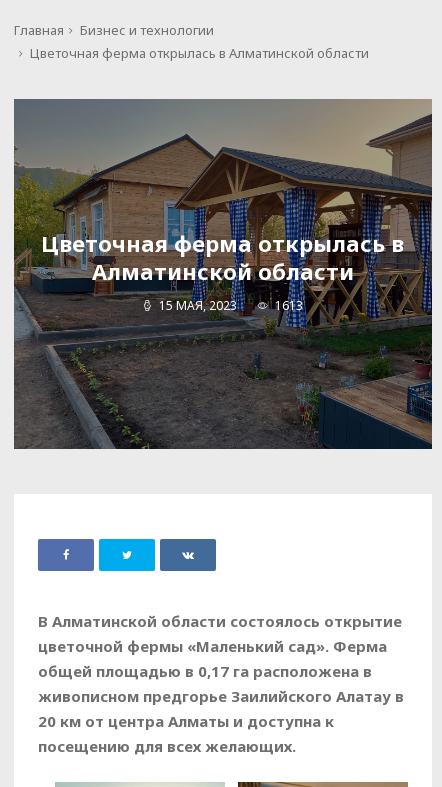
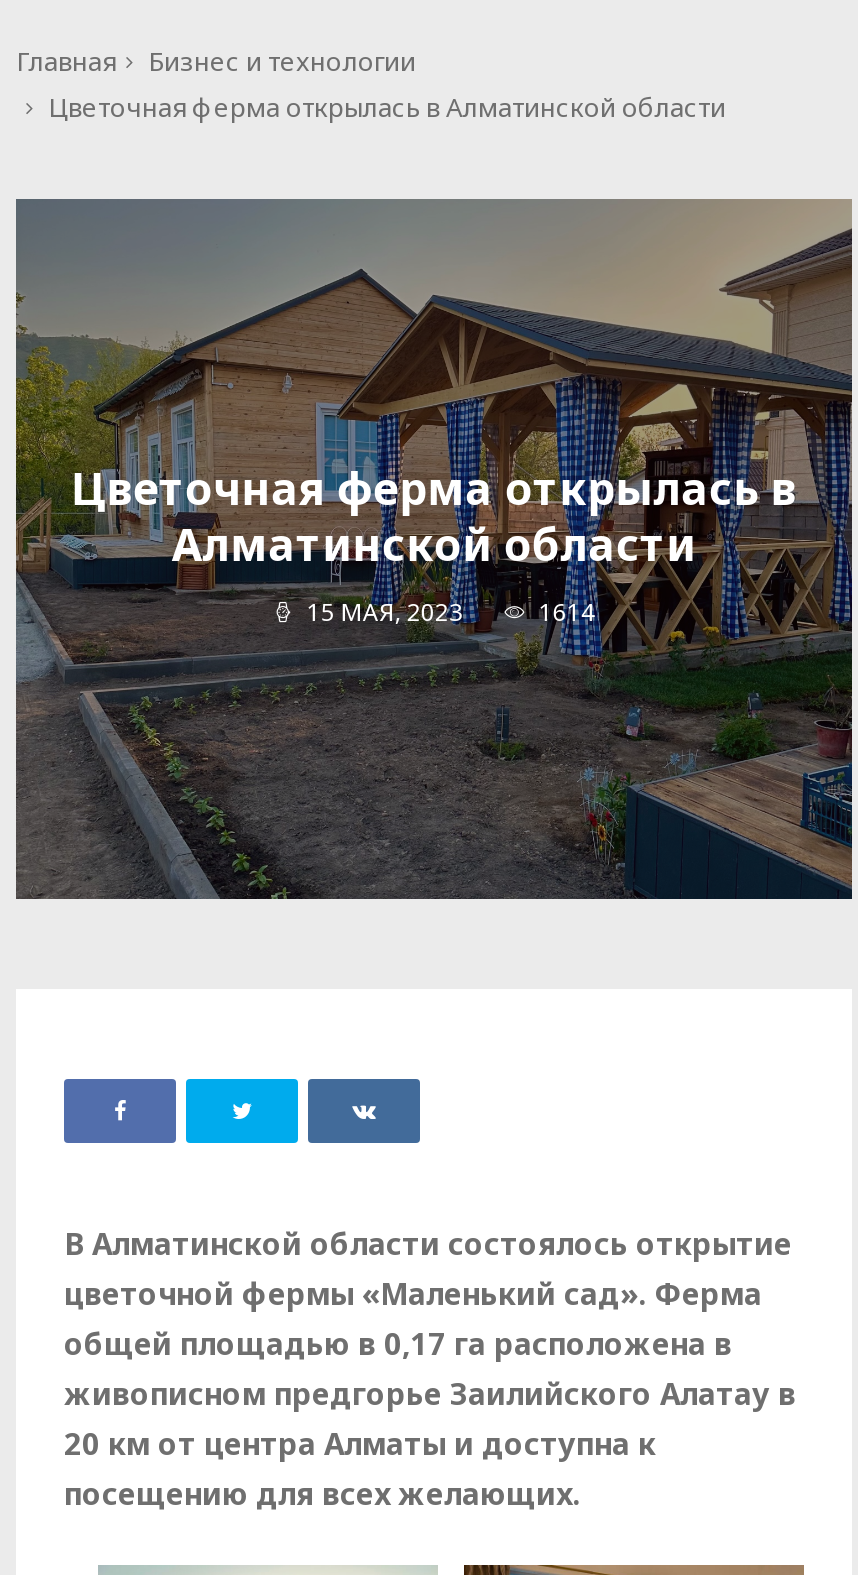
- 1613
+ 1614
